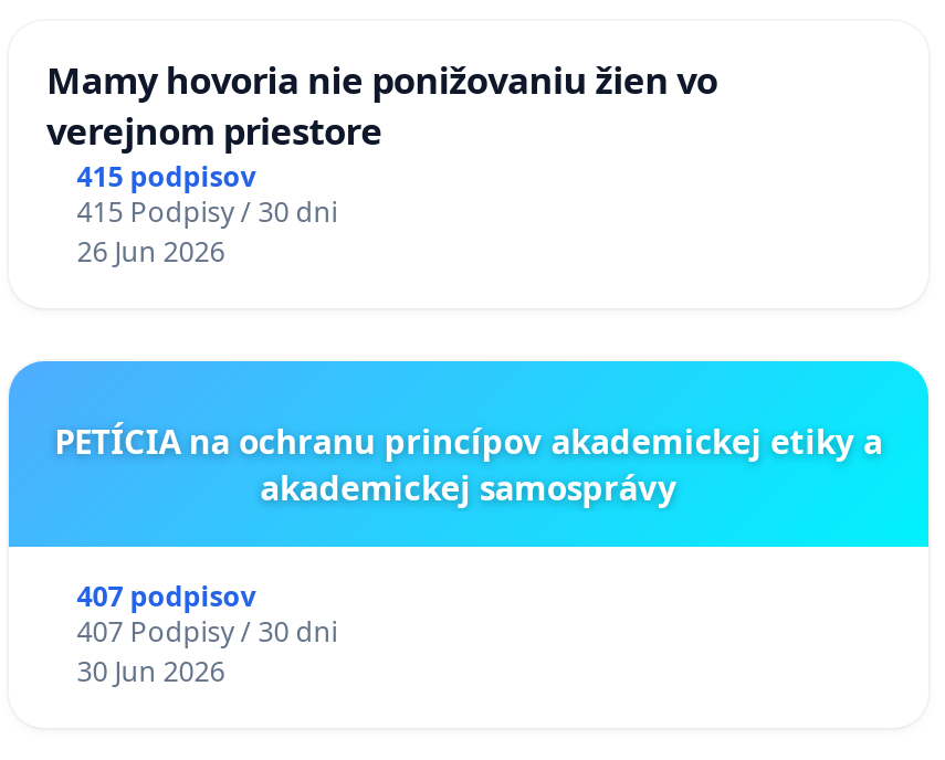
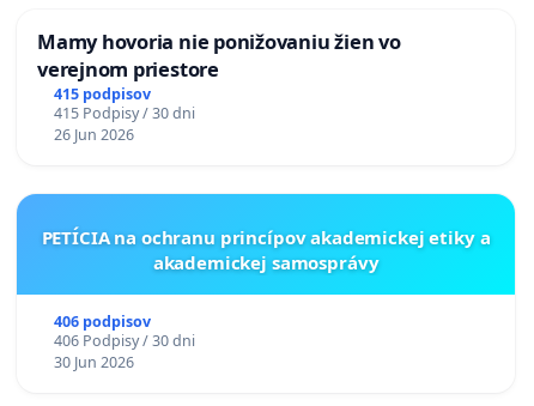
- 407 podpisov
+ 406 podpisov

- 407 Podpisy / 30 dni
+ 406 Podpisy / 30 dni
